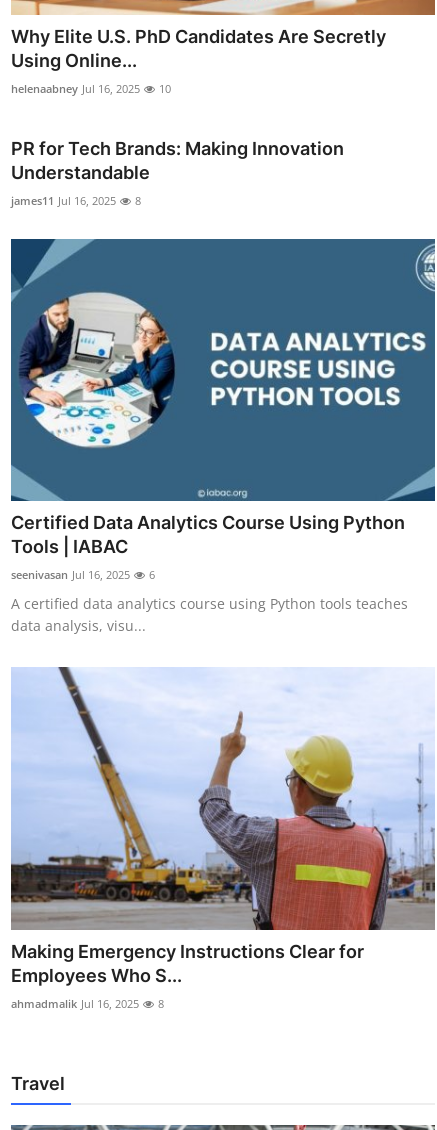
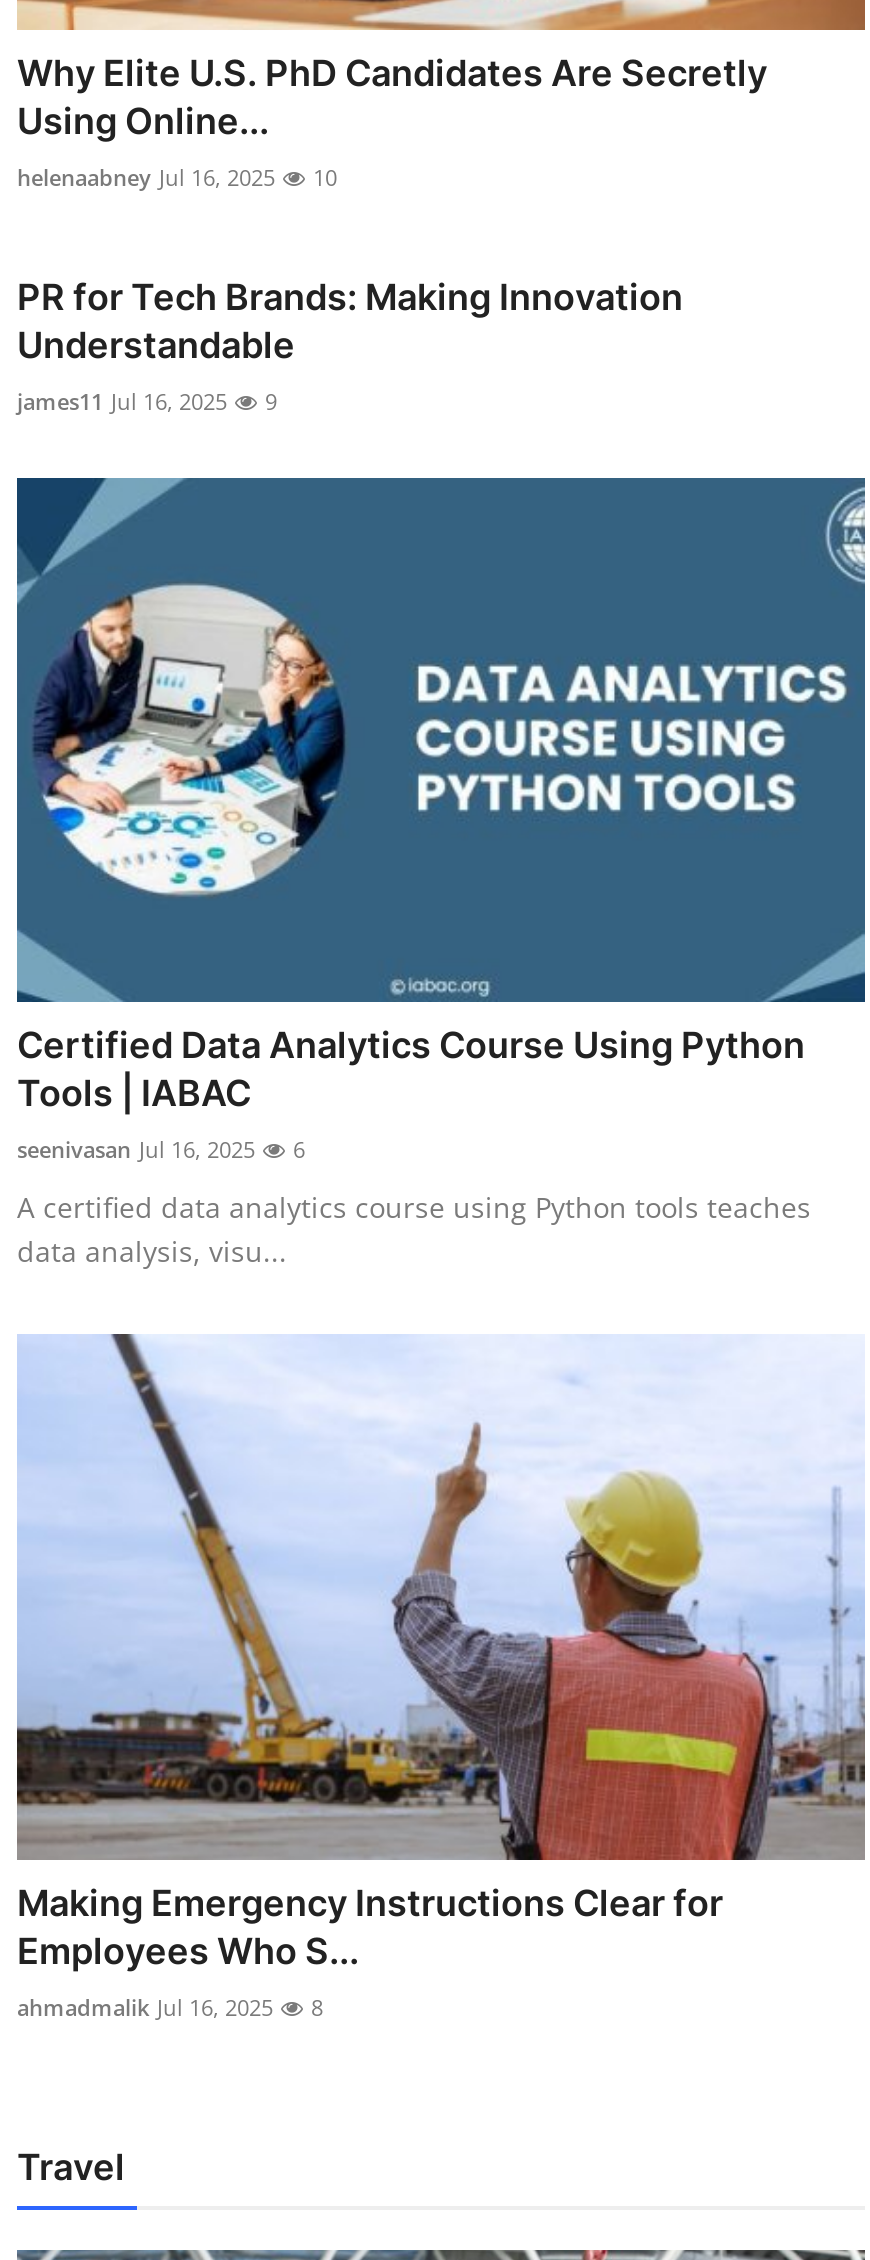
- james11 Jul 16, 2025 8
+ james11 Jul 16, 2025 9
